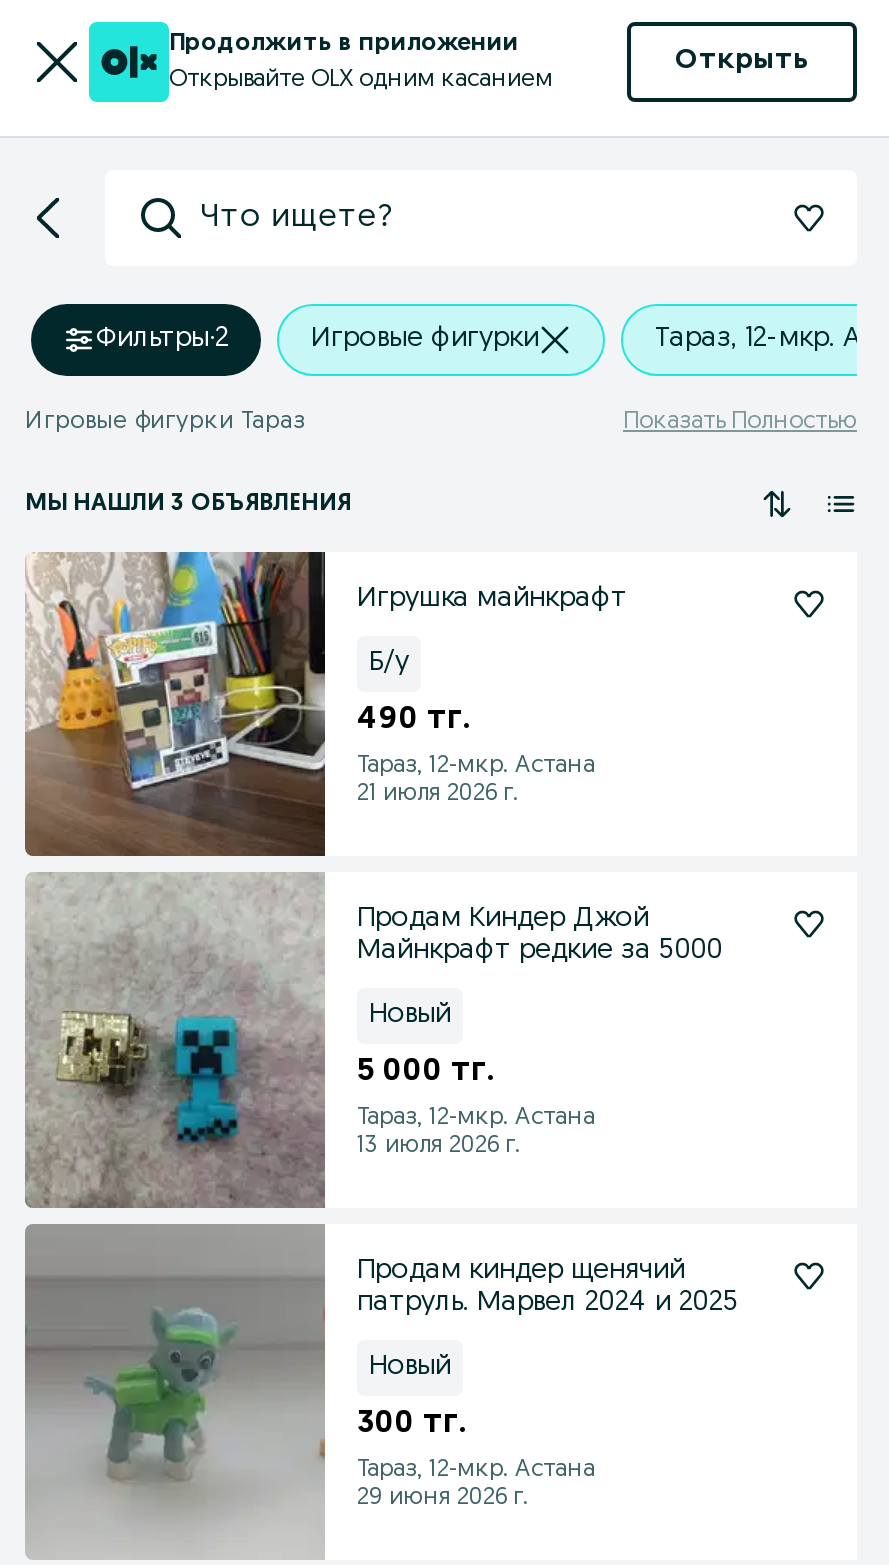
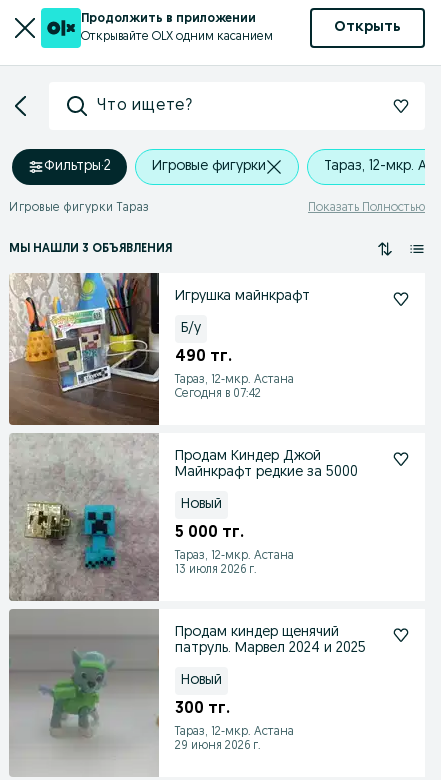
- 21 июля 2026 г.
+ Сегодня в 07:42
